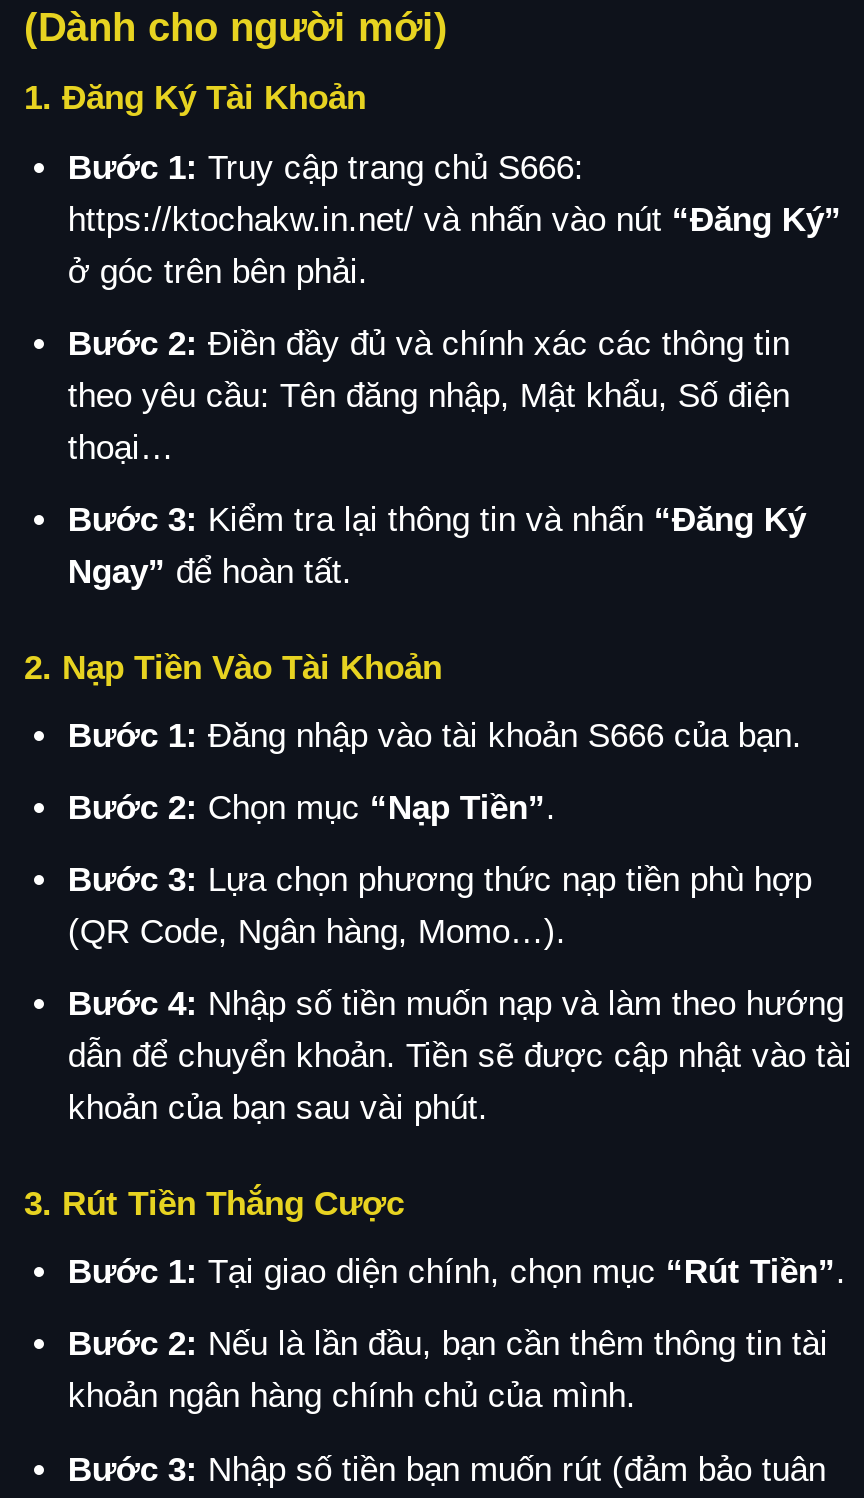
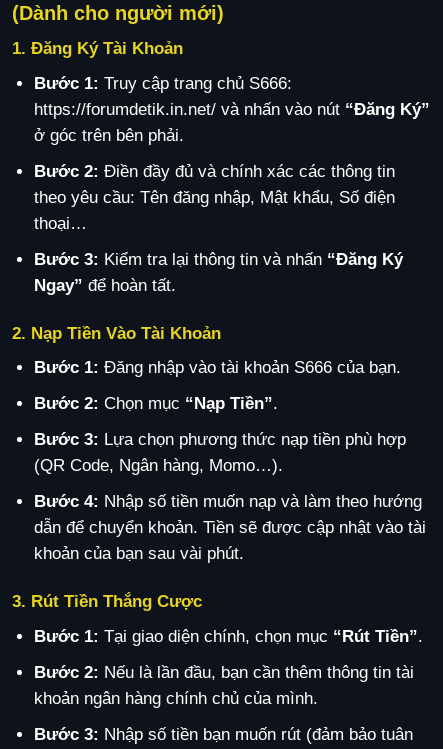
- https://ktochakw.in.net/ và nhấn vào nút “Đăng Ký”
+ https://forumdetik.in.net/ và nhấn vào nút “Đăng Ký”
